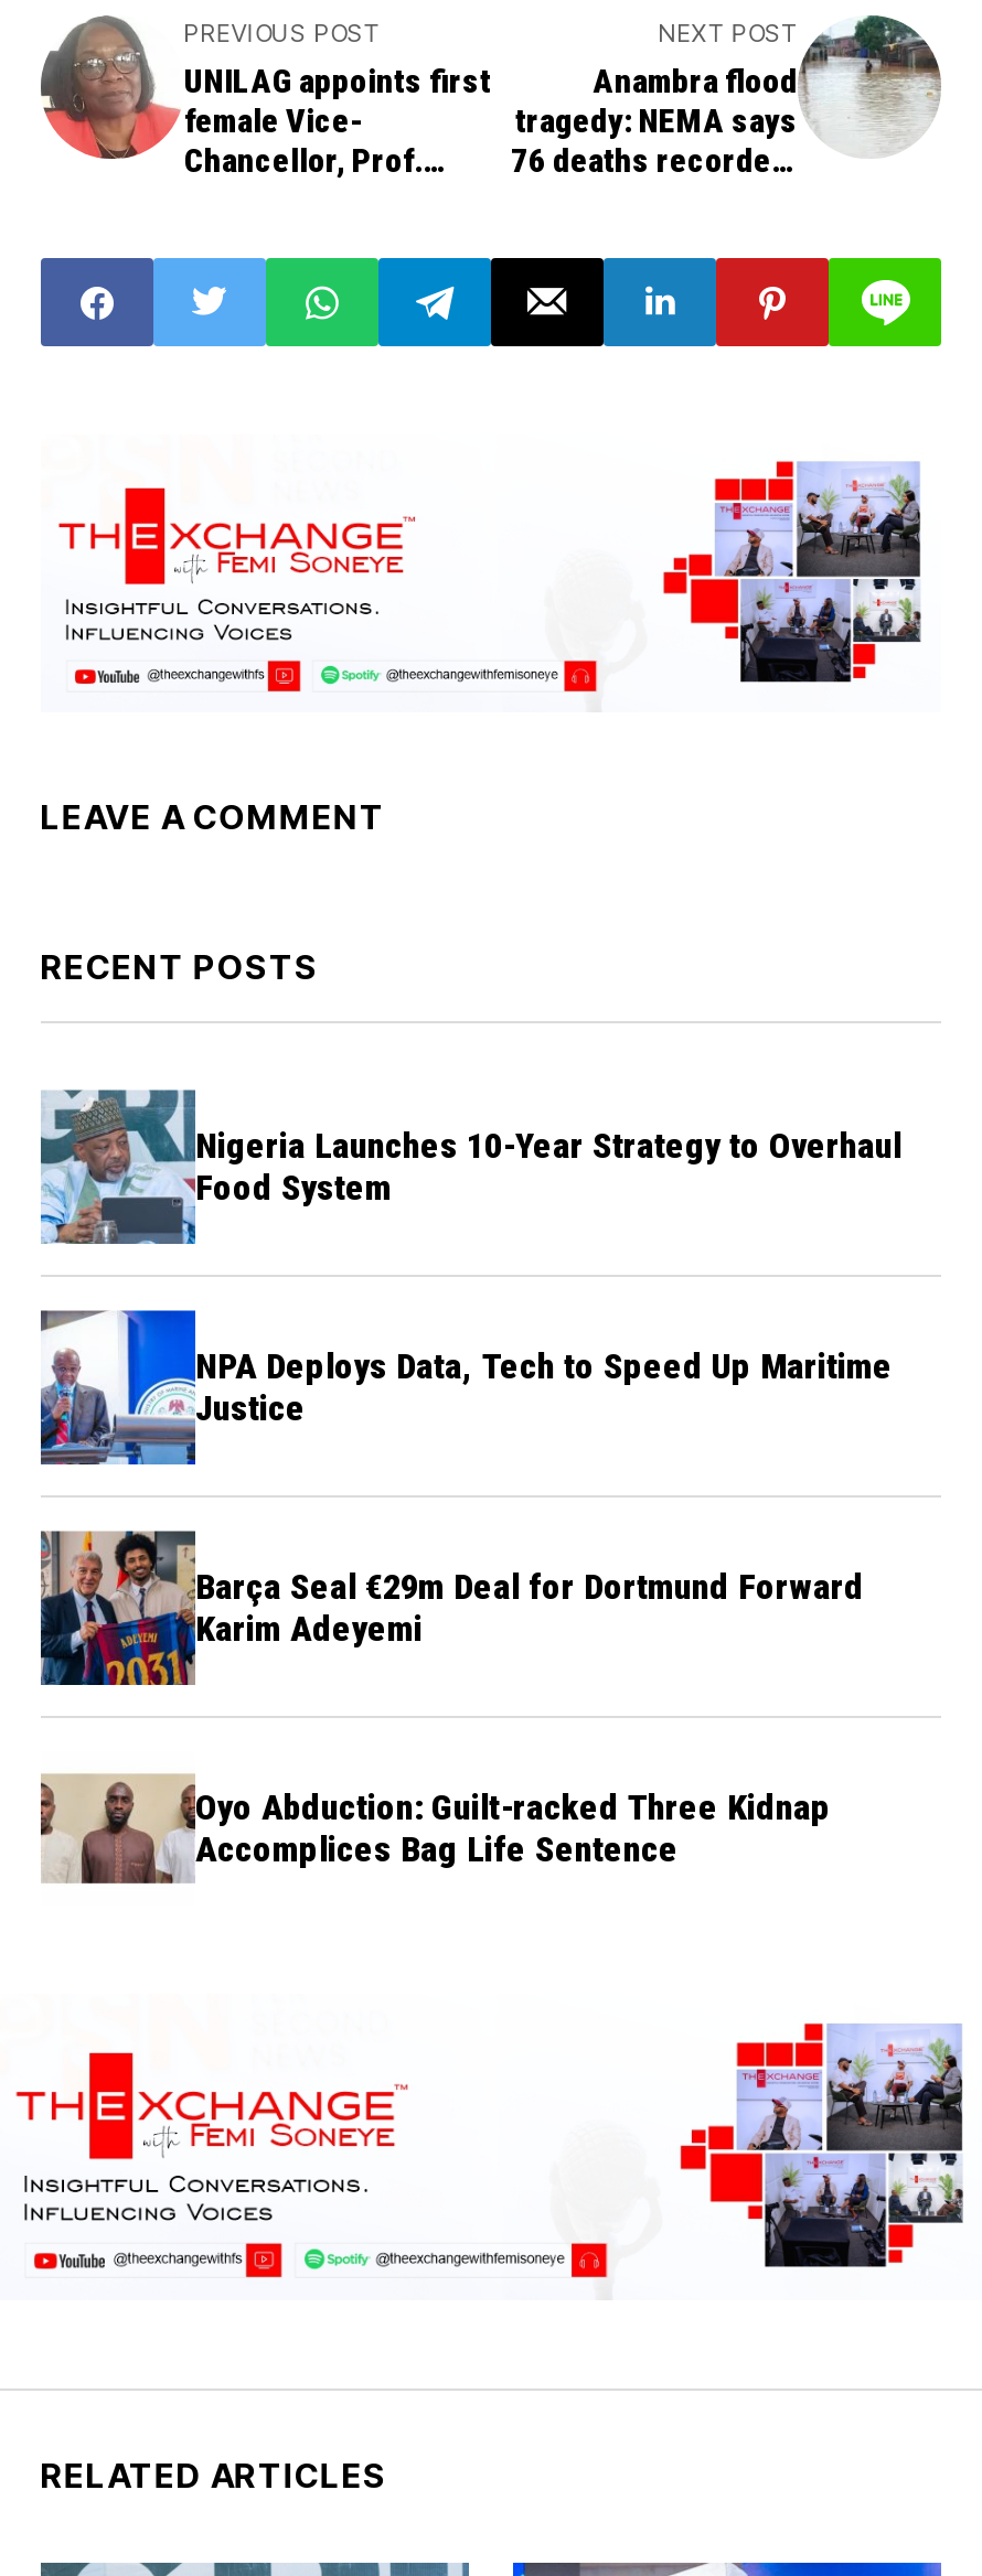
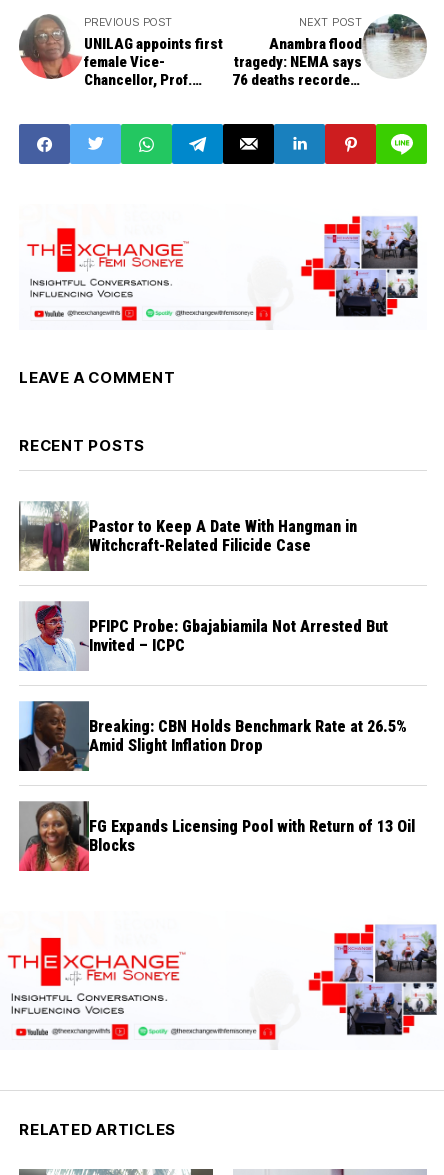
- [image]
- Nigeria Launches 10-Year Strategy to Overhaul
- Food System
+ [image]
+ Pastor to Keep A Date With Hangman in
+ Witchcraft-Related Filicide Case

- [image]
- NPA Deploys Data, Tech to Speed Up Maritime
- Justice
+ [image]
+ PFIPC Probe: Gbajabiamila Not Arrested But
+ Invited – ICPC

- [image]
- Barça Seal €29m Deal for Dortmund Forward
- Karim Adeyemi
+ [image]
+ Breaking: CBN Holds Benchmark Rate at 26.5%
+ Amid Slight Inflation Drop

- [image]
- Oyo Abduction: Guilt-racked Three Kidnap
- Accomplices Bag Life Sentence
+ [image]
+ FG Expands Licensing Pool with Return of 13 Oil
+ Blocks
